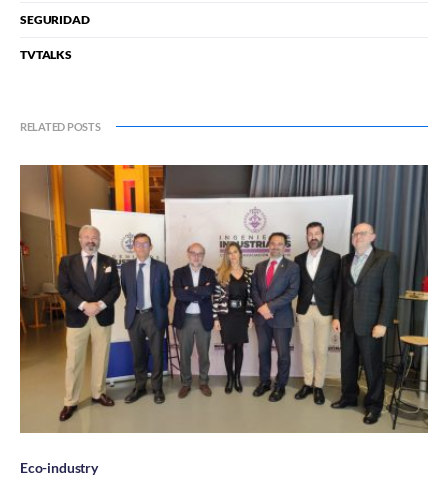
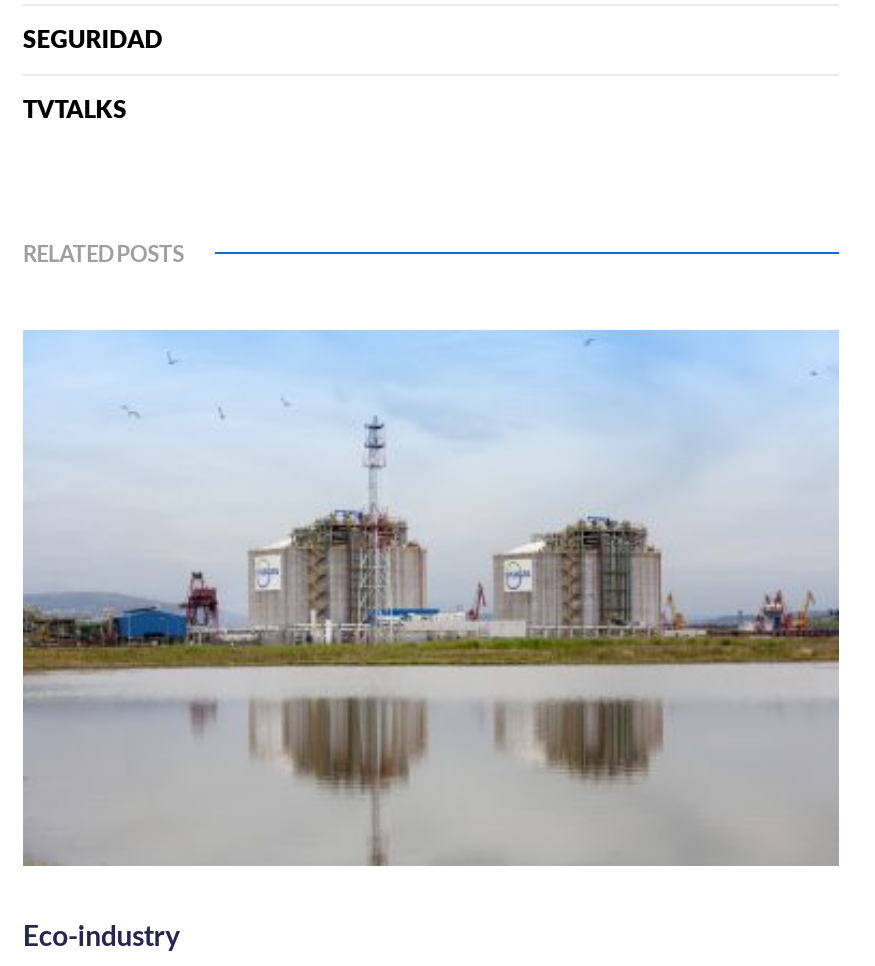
- [image]
+ [image]
